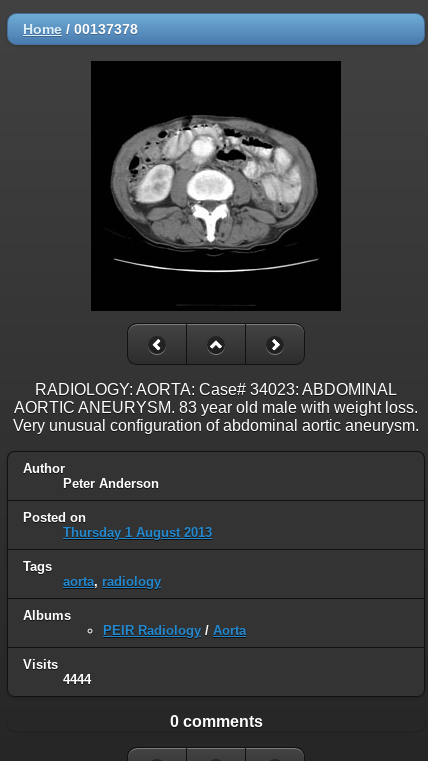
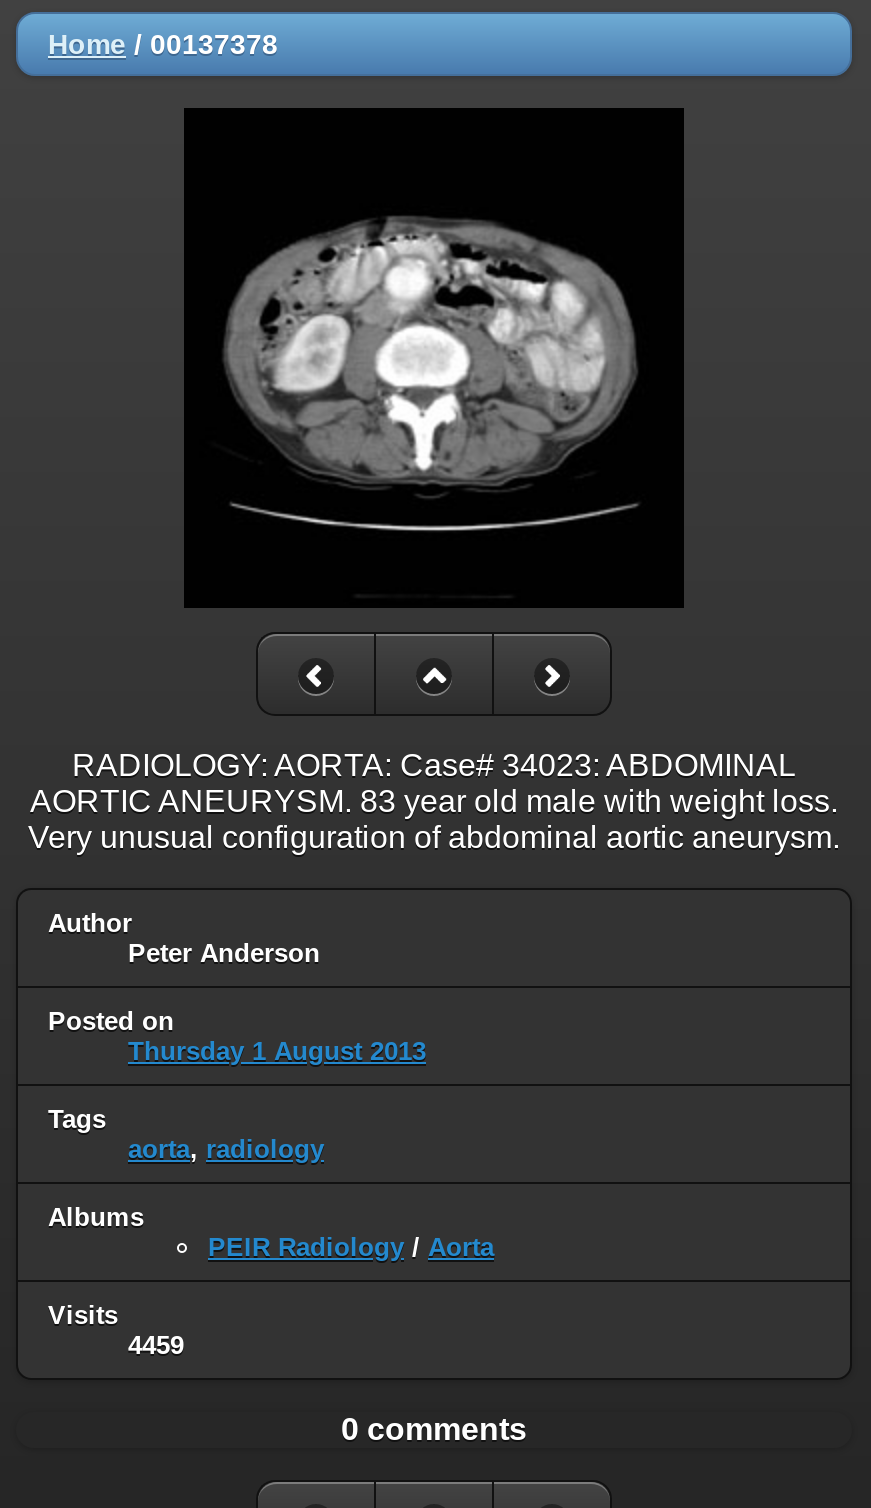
- 4444
+ 4459
